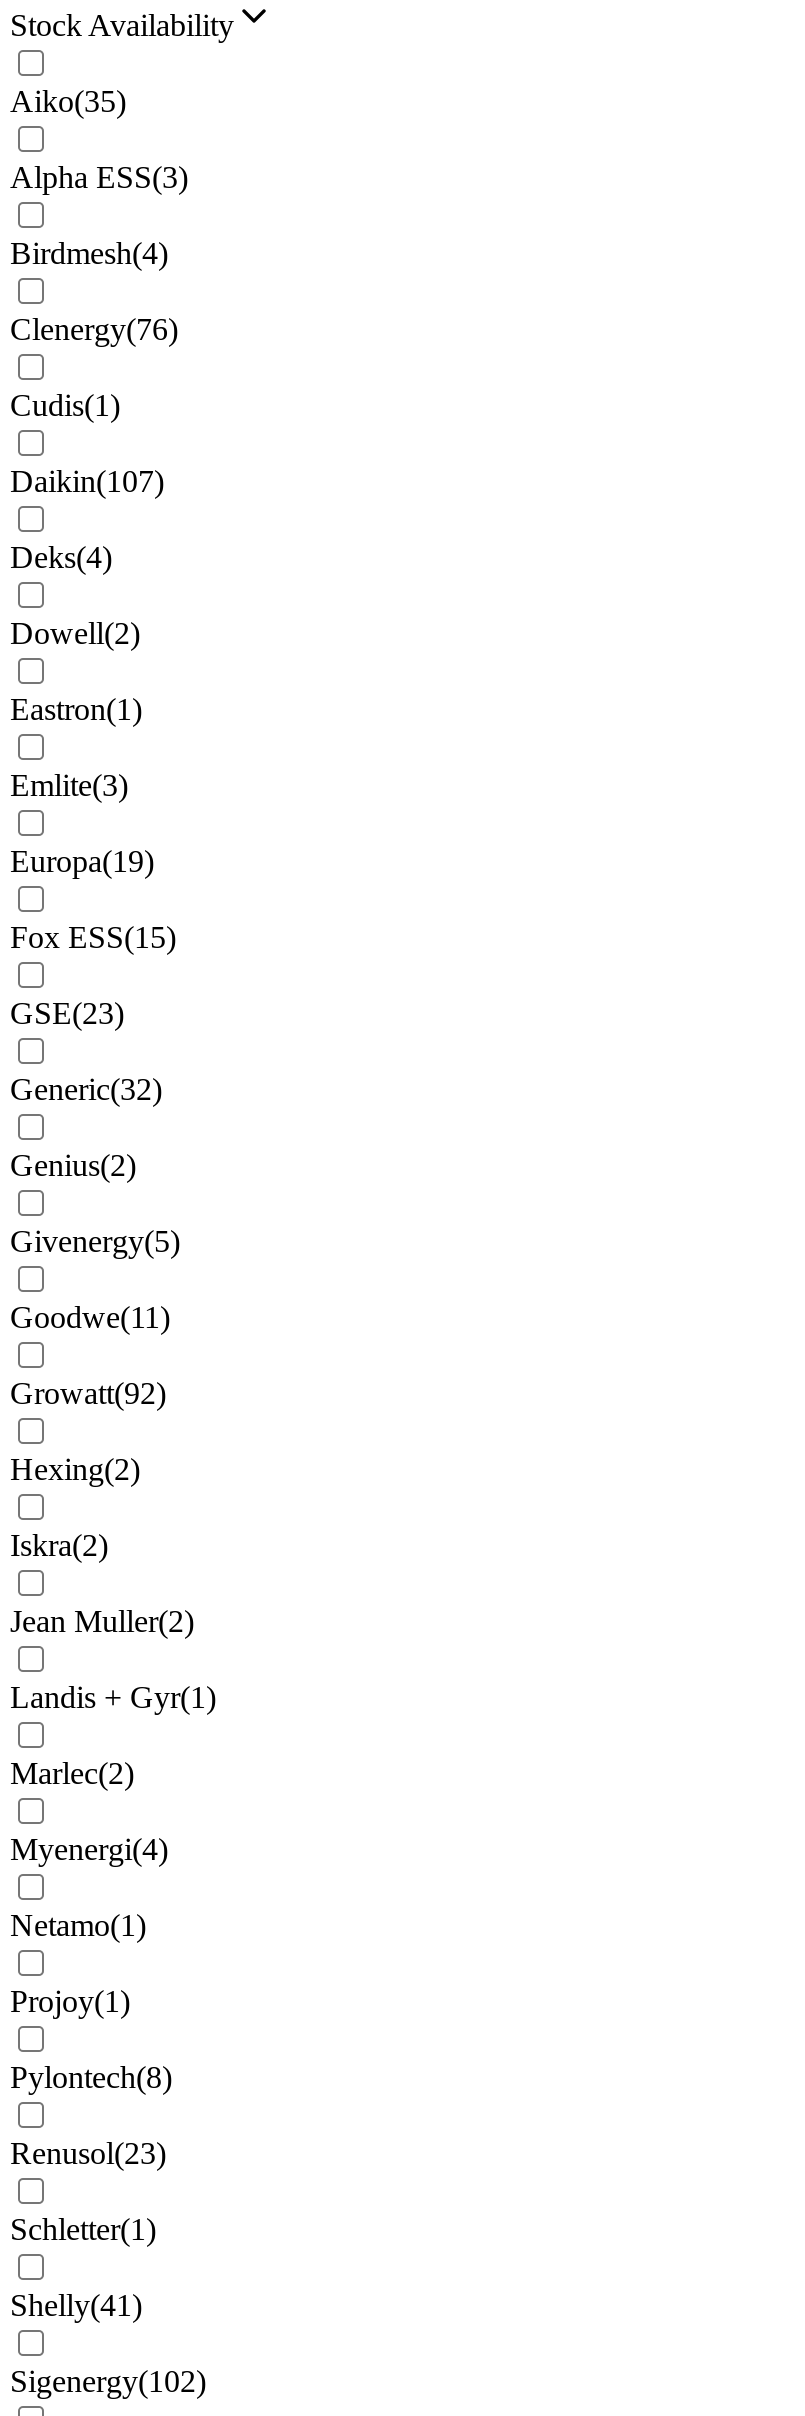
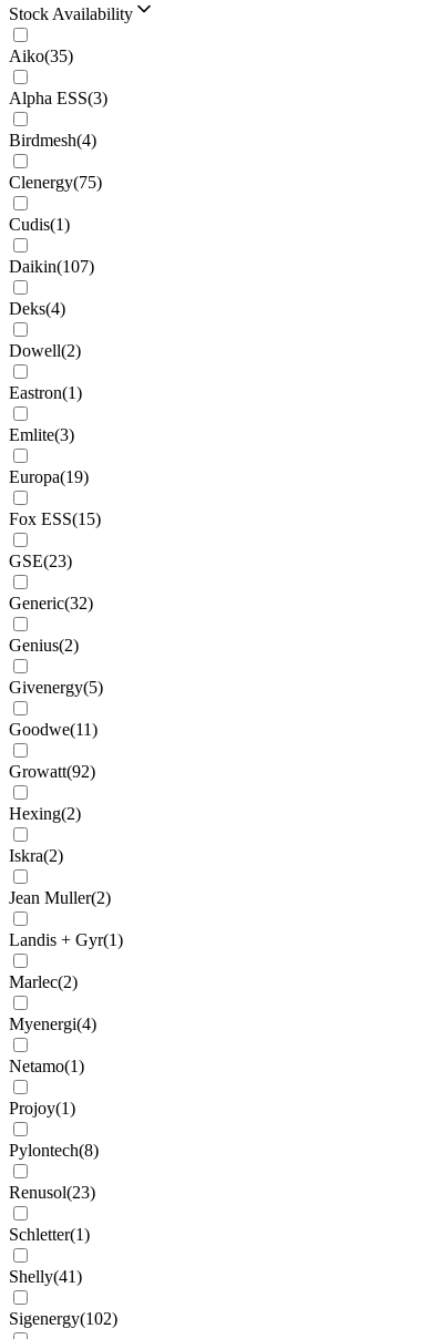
- Clenergy(76)
+ Clenergy(75)
